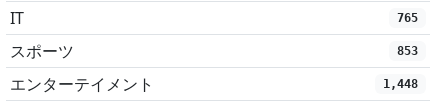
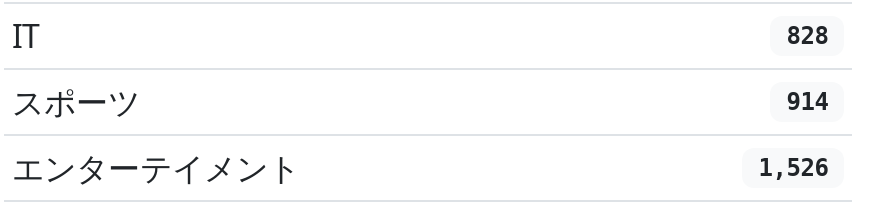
- 765
+ 828

- 853
+ 914

- 1,448
+ 1,526
